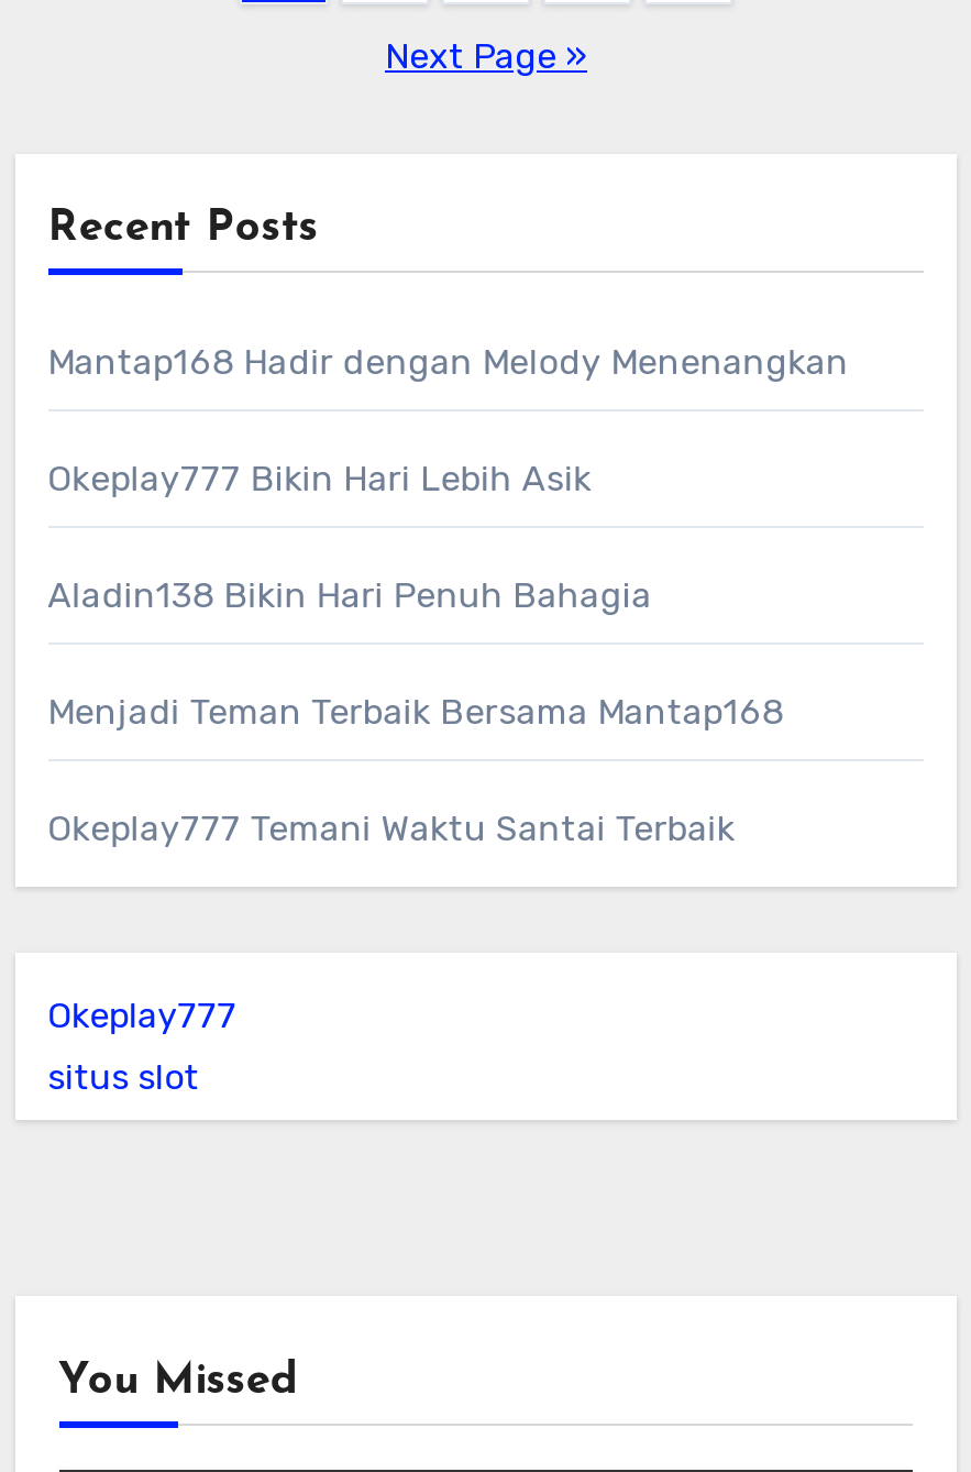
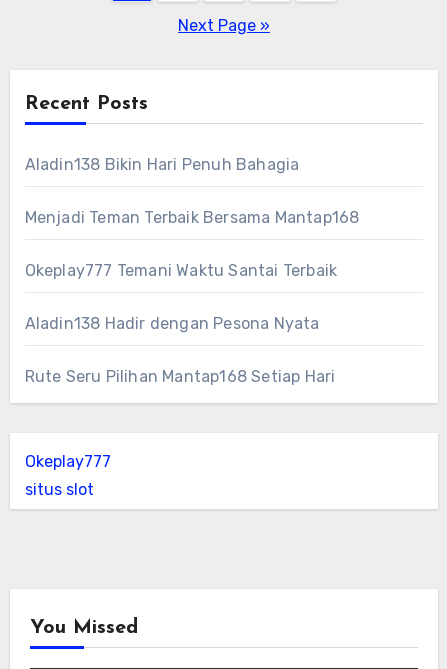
- Mantap168 Hadir dengan Melody Menenangkan
- Okeplay777 Bikin Hari Lebih Asik

moved up: Aladin138 Bikin Hari Penuh Bahagia | Menjadi Teman Terbaik Bersama Mantap168 | Okeplay777 Temani Waktu Santai Terbaik

+ Aladin138 Hadir dengan Pesona Nyata
+ Rute Seru Pilihan Mantap168 Setiap Hari
